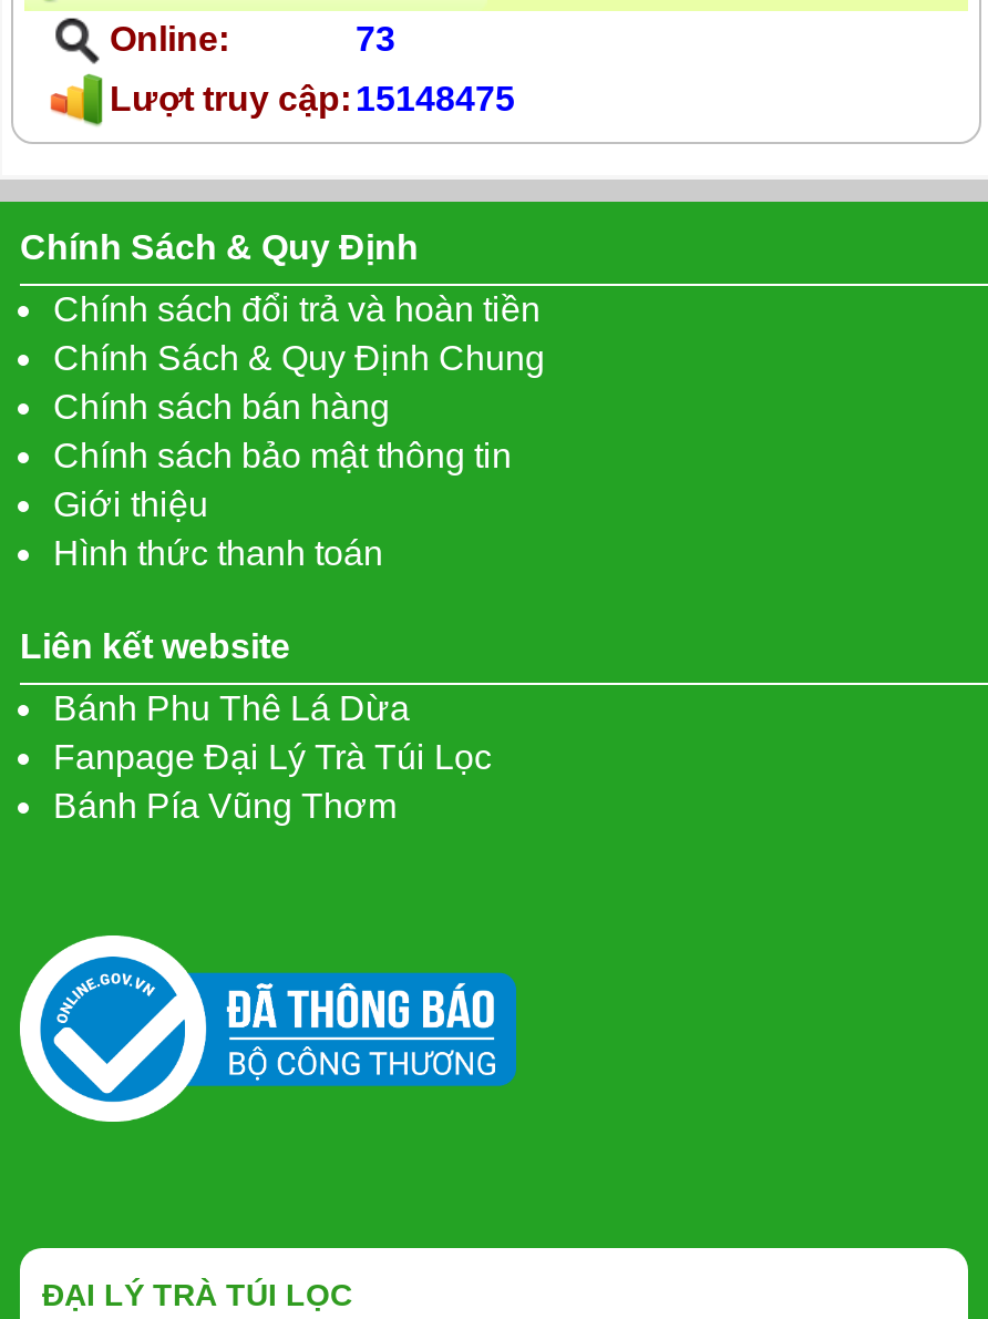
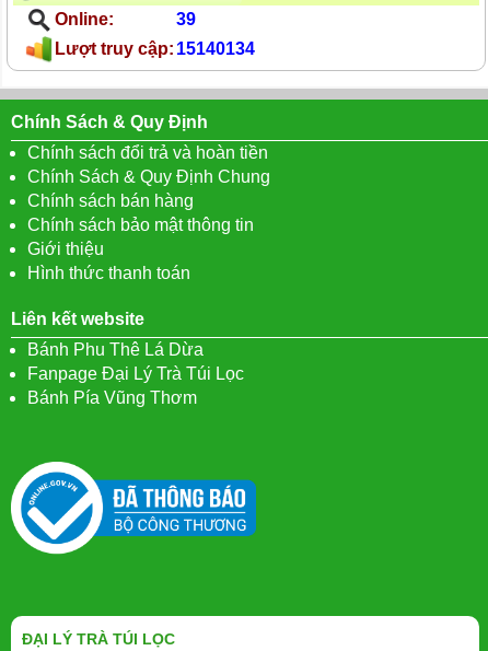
- 73
+ 39

- Lượt truy cập: 15148475
+ Lượt truy cập: 15140134
